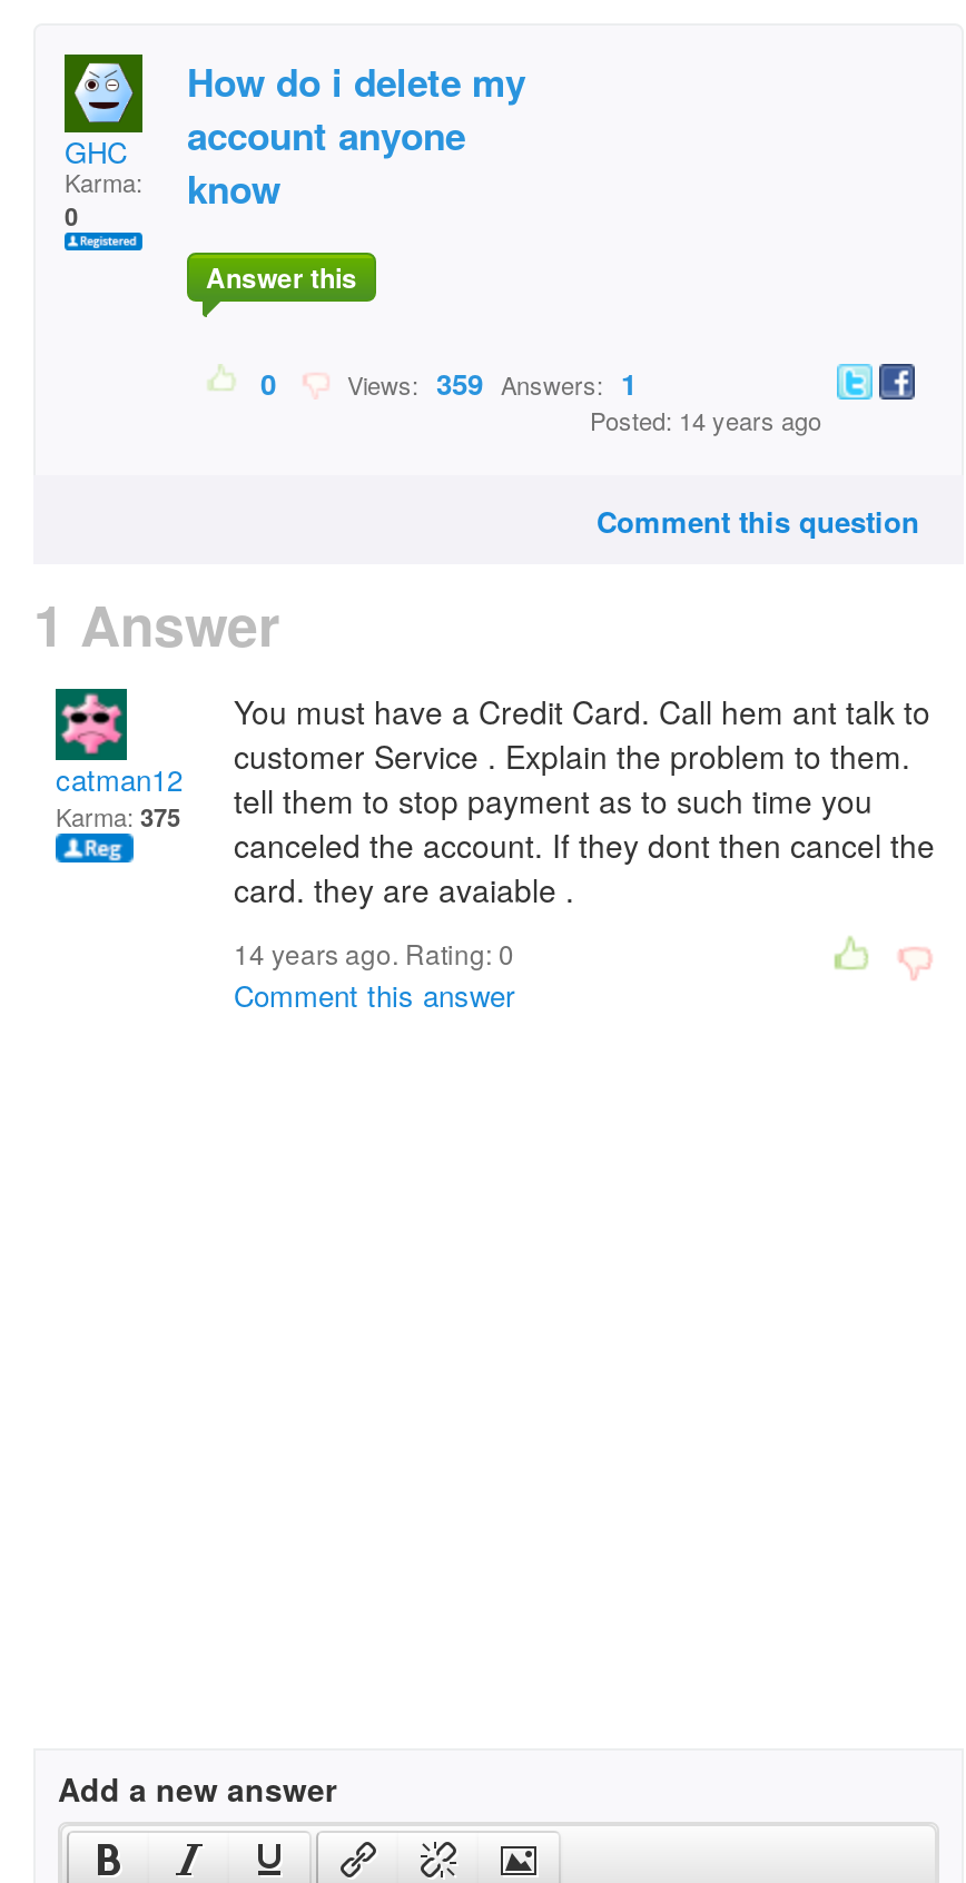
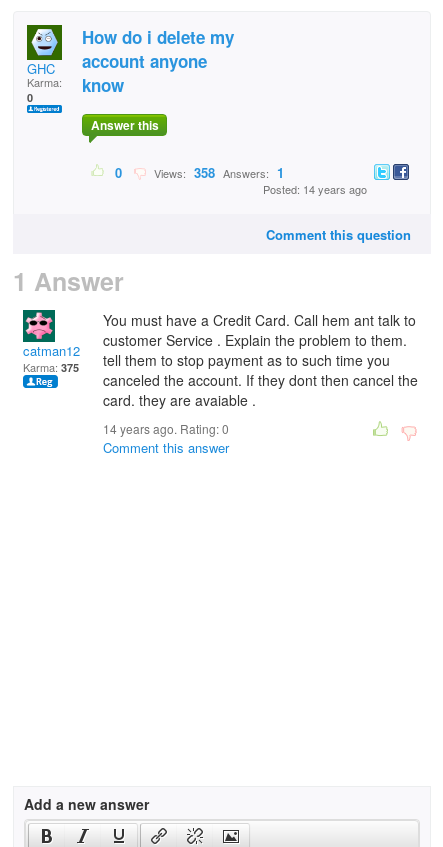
- Views: 359 Answers: 1
+ Views: 358 Answers: 1
